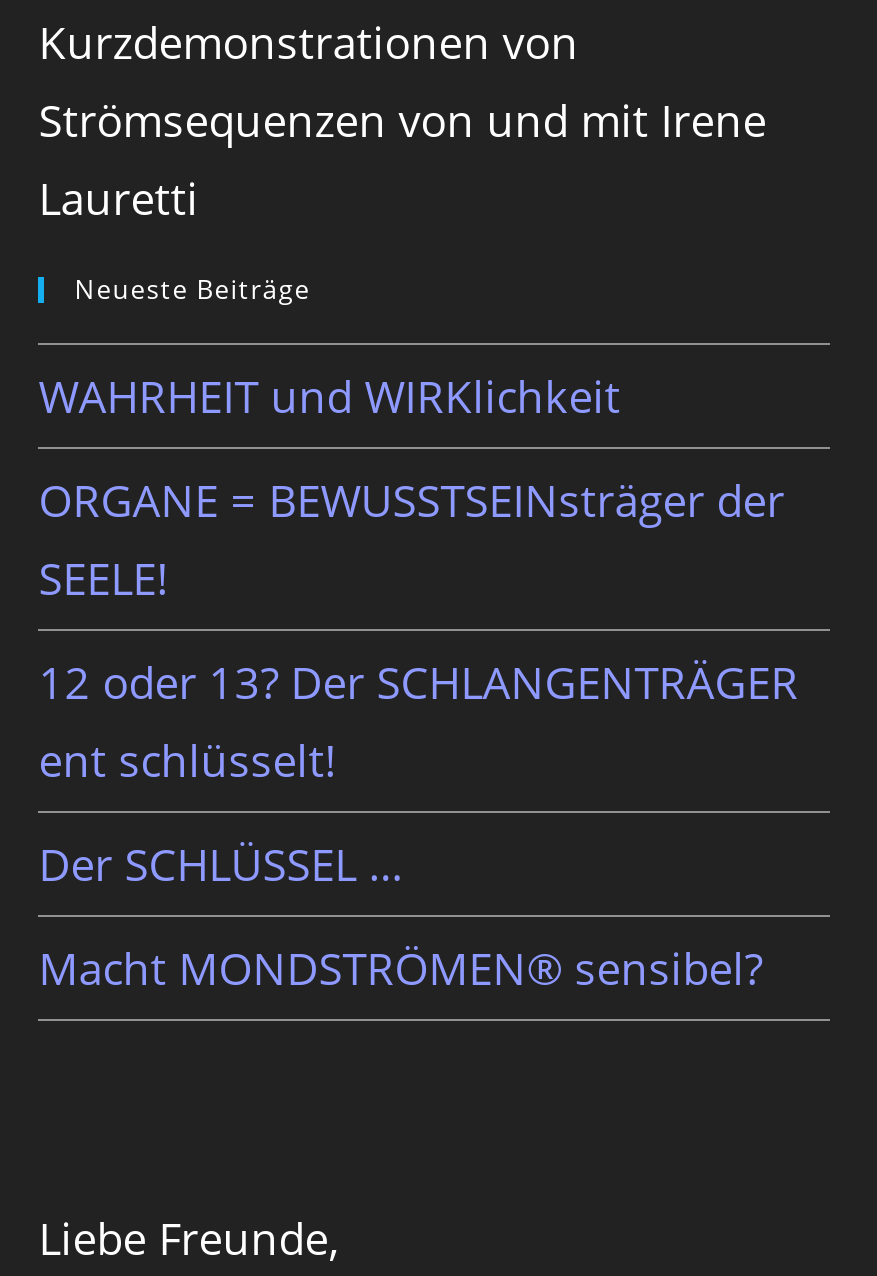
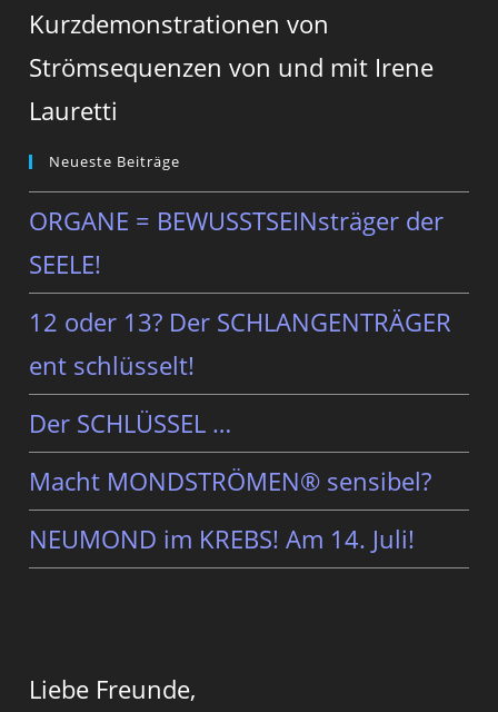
- WAHRHEIT und WIRKlichkeit

moved up: ORGANE = BEWUSSTSEINsträger der | SEELE! | 12 oder 13? Der SCHLANGENTRÄGER | ent schlüsselt! | Der SCHLÜSSEL … | Macht MONDSTRÖMEN® sensibel?

+ NEUMOND im KREBS! Am 14. Juli!
